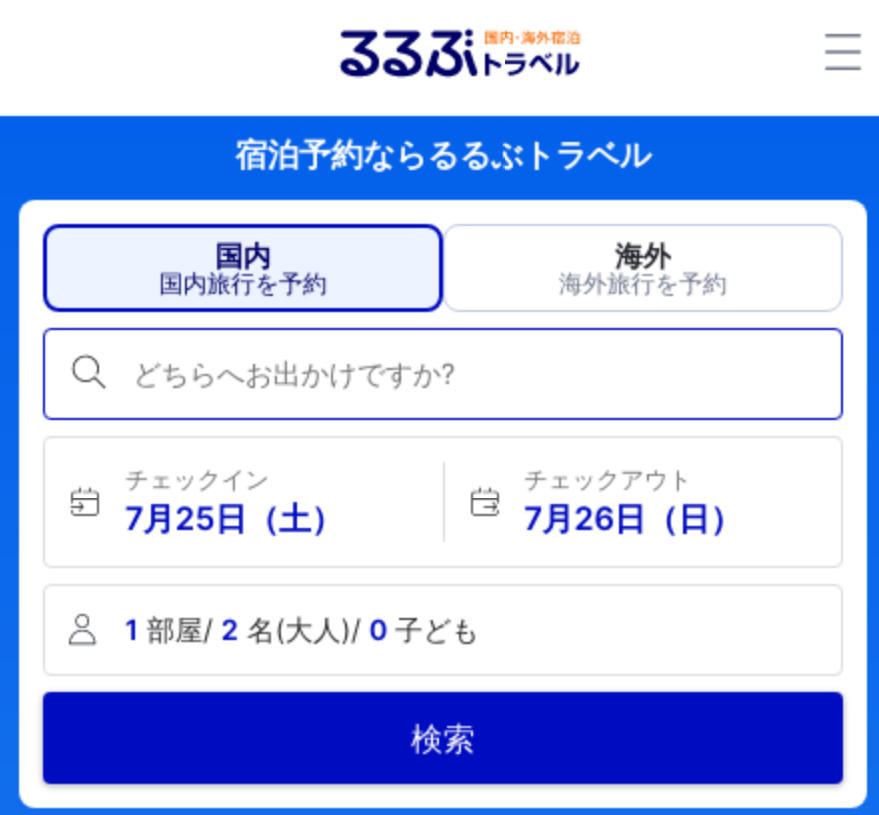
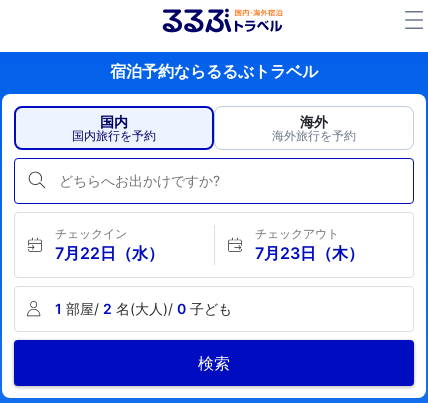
- 7月25日（土）
+ 7月22日（水）

- 7月26日（日）
+ 7月23日（木）
